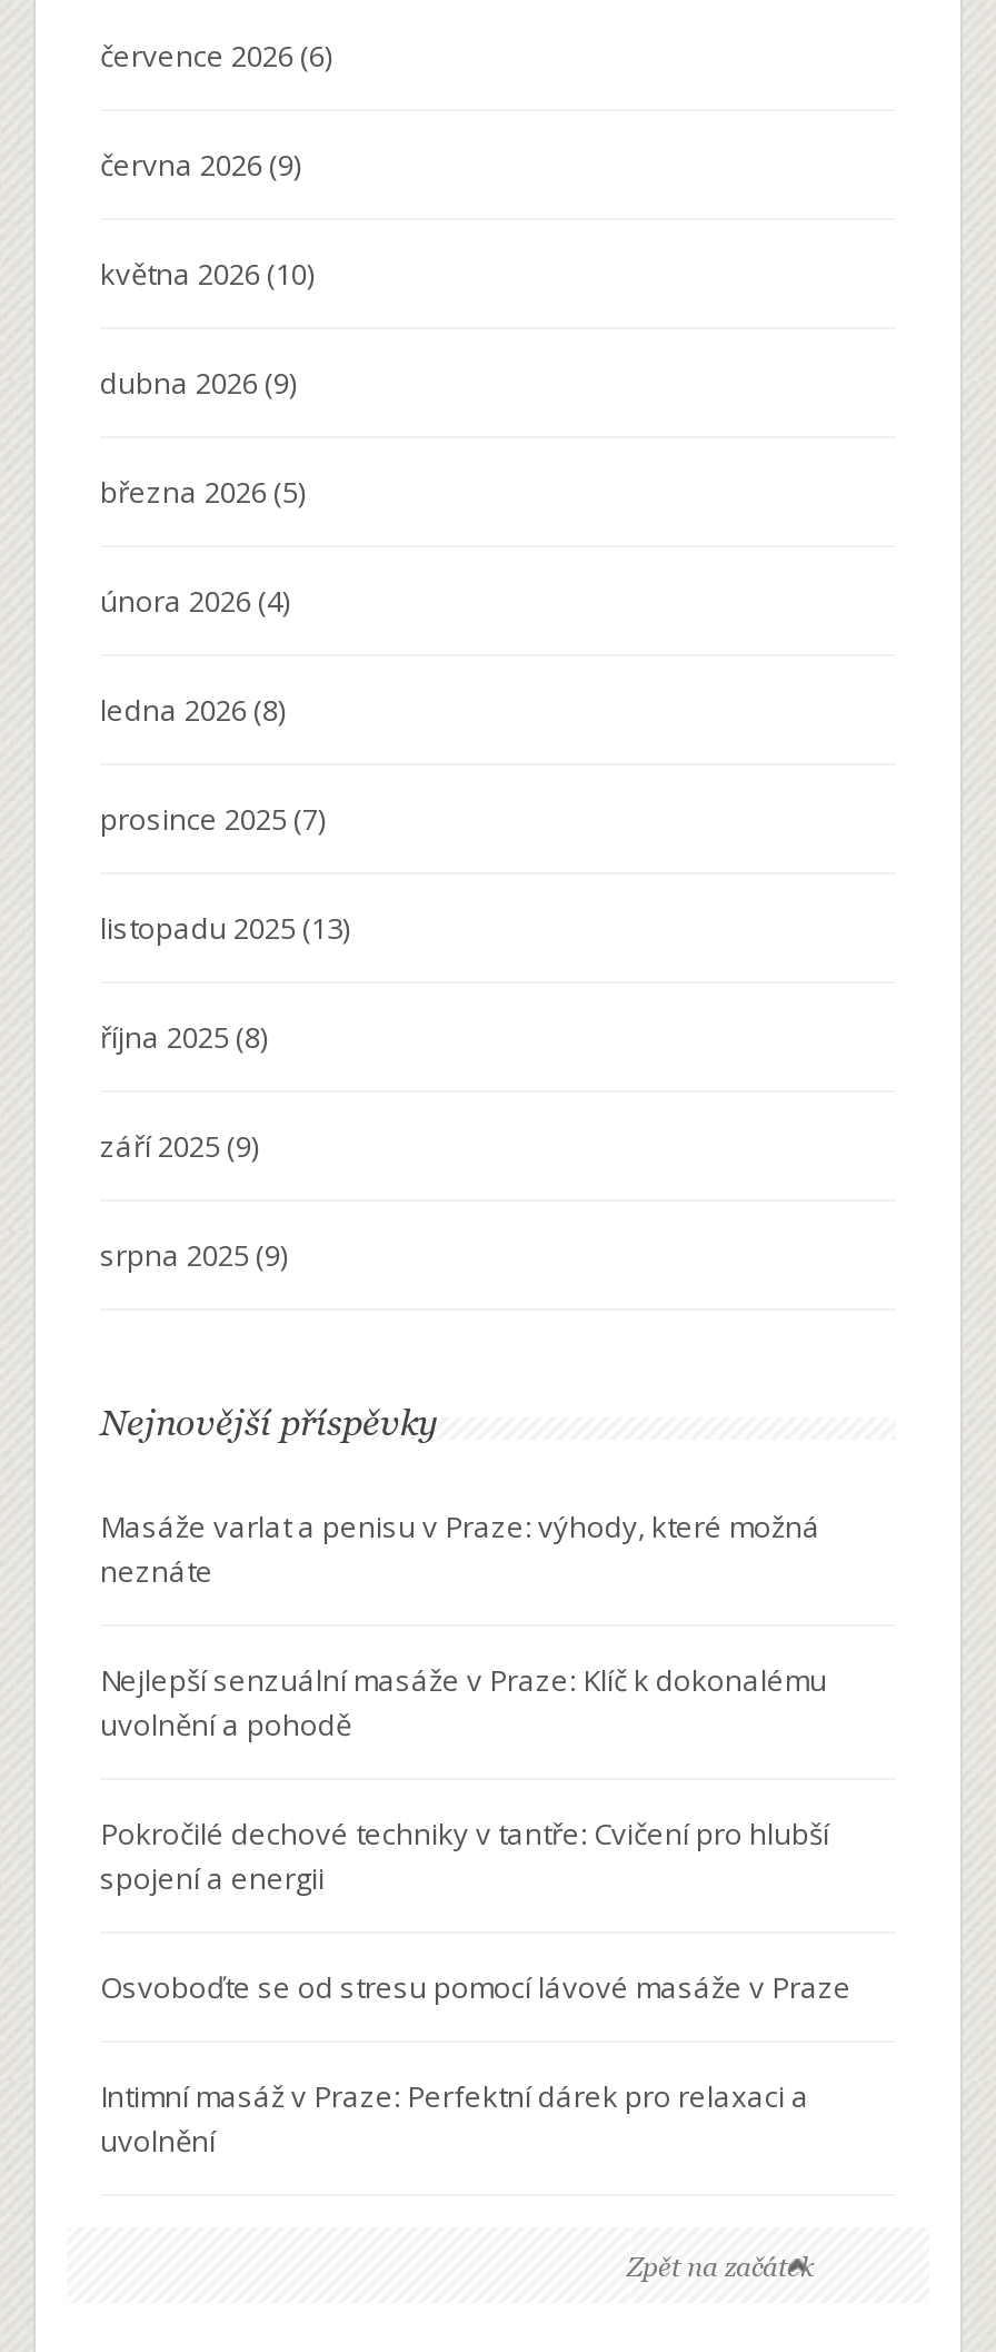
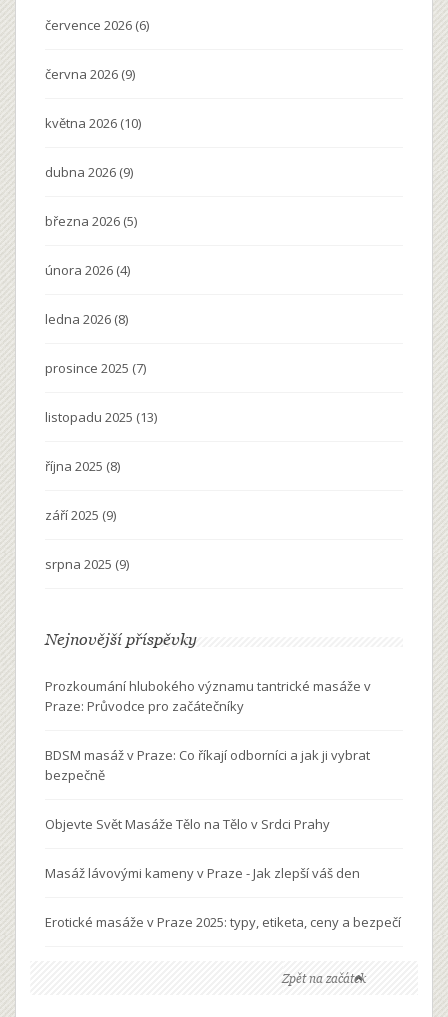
- Masáže varlat a penisu v Praze: výhody, které možná
- neznáte
+ Prozkoumání hlubokého významu tantrické masáže v
+ Praze: Průvodce pro začátečníky

- Nejlepší senzuální masáže v Praze: Klíč k dokonalému
- uvolnění a pohodě
+ BDSM masáž v Praze: Co říkají odborníci a jak ji vybrat
+ bezpečně

- Pokročilé dechové techniky v tantře: Cvičení pro hlubší
- spojení a energii
+ Objevte Svět Masáže Tělo na Tělo v Srdci Prahy

- Osvoboďte se od stresu pomocí lávové masáže v Praze
+ Masáž lávovými kameny v Praze - Jak zlepší váš den

- Intimní masáž v Praze: Perfektní dárek pro relaxaci a
- uvolnění
+ Erotické masáže v Praze 2025: typy, etiketa, ceny a bezpečí
